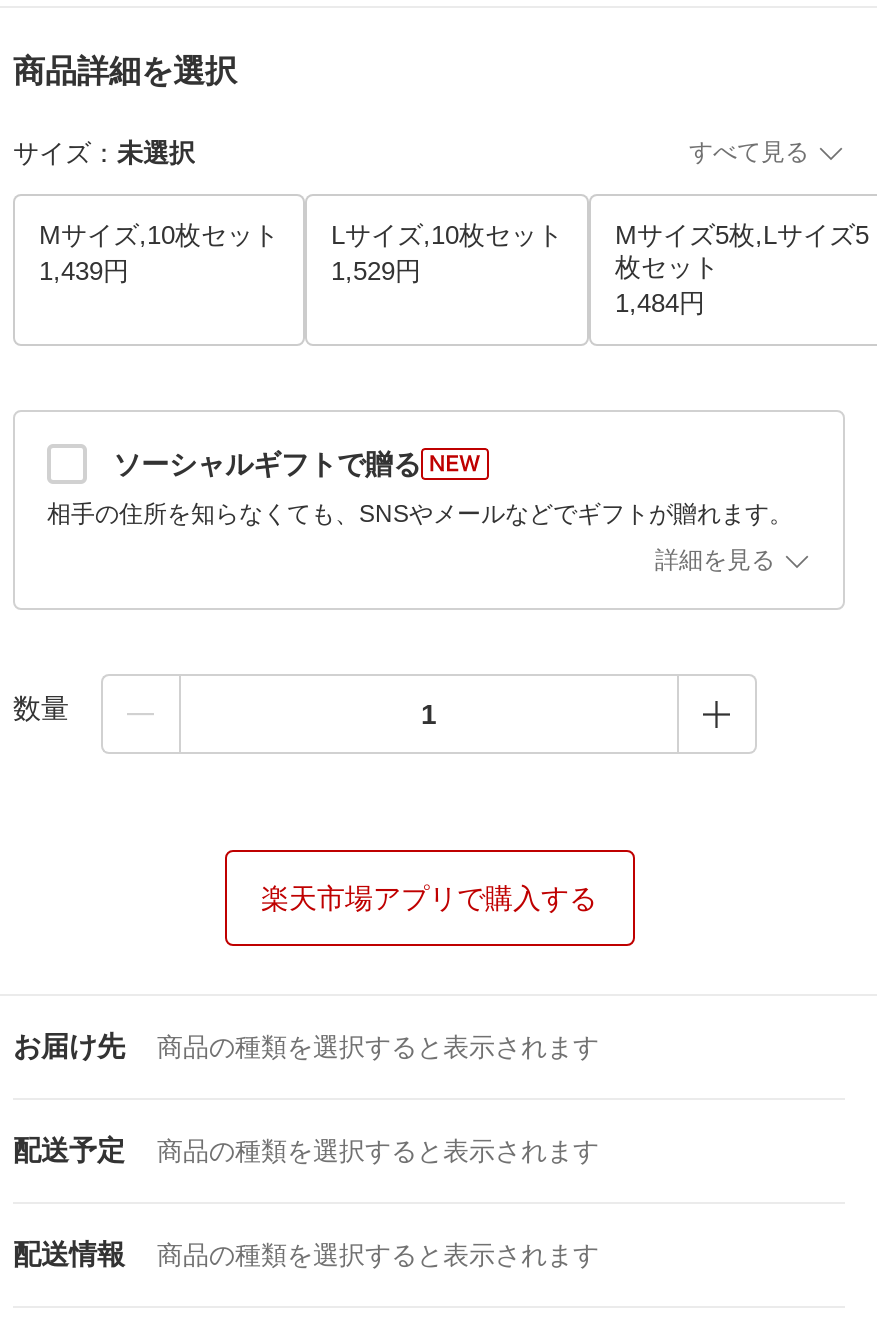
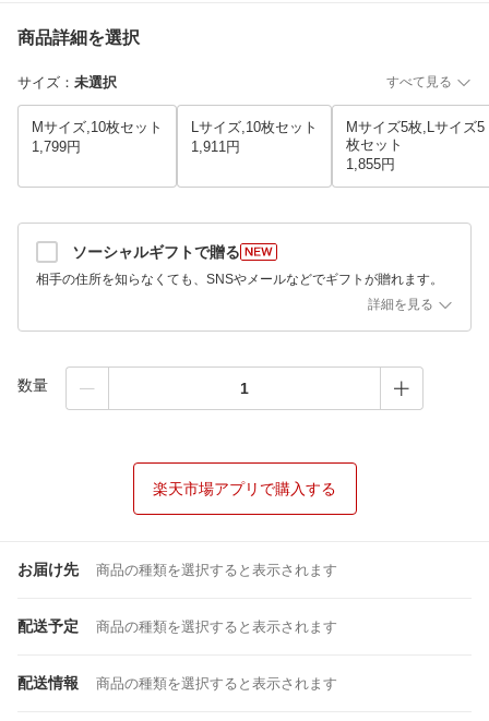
- 1,439円
+ 1,799円

- 1,529円
+ 1,911円

- 1,484円
+ 1,855円
